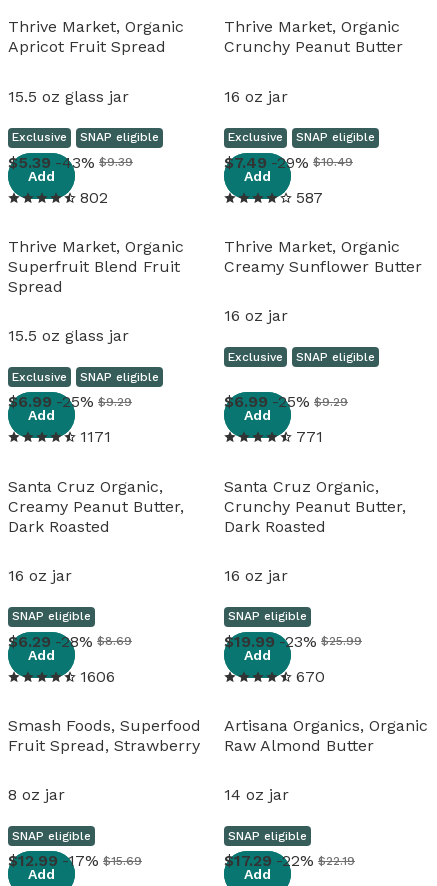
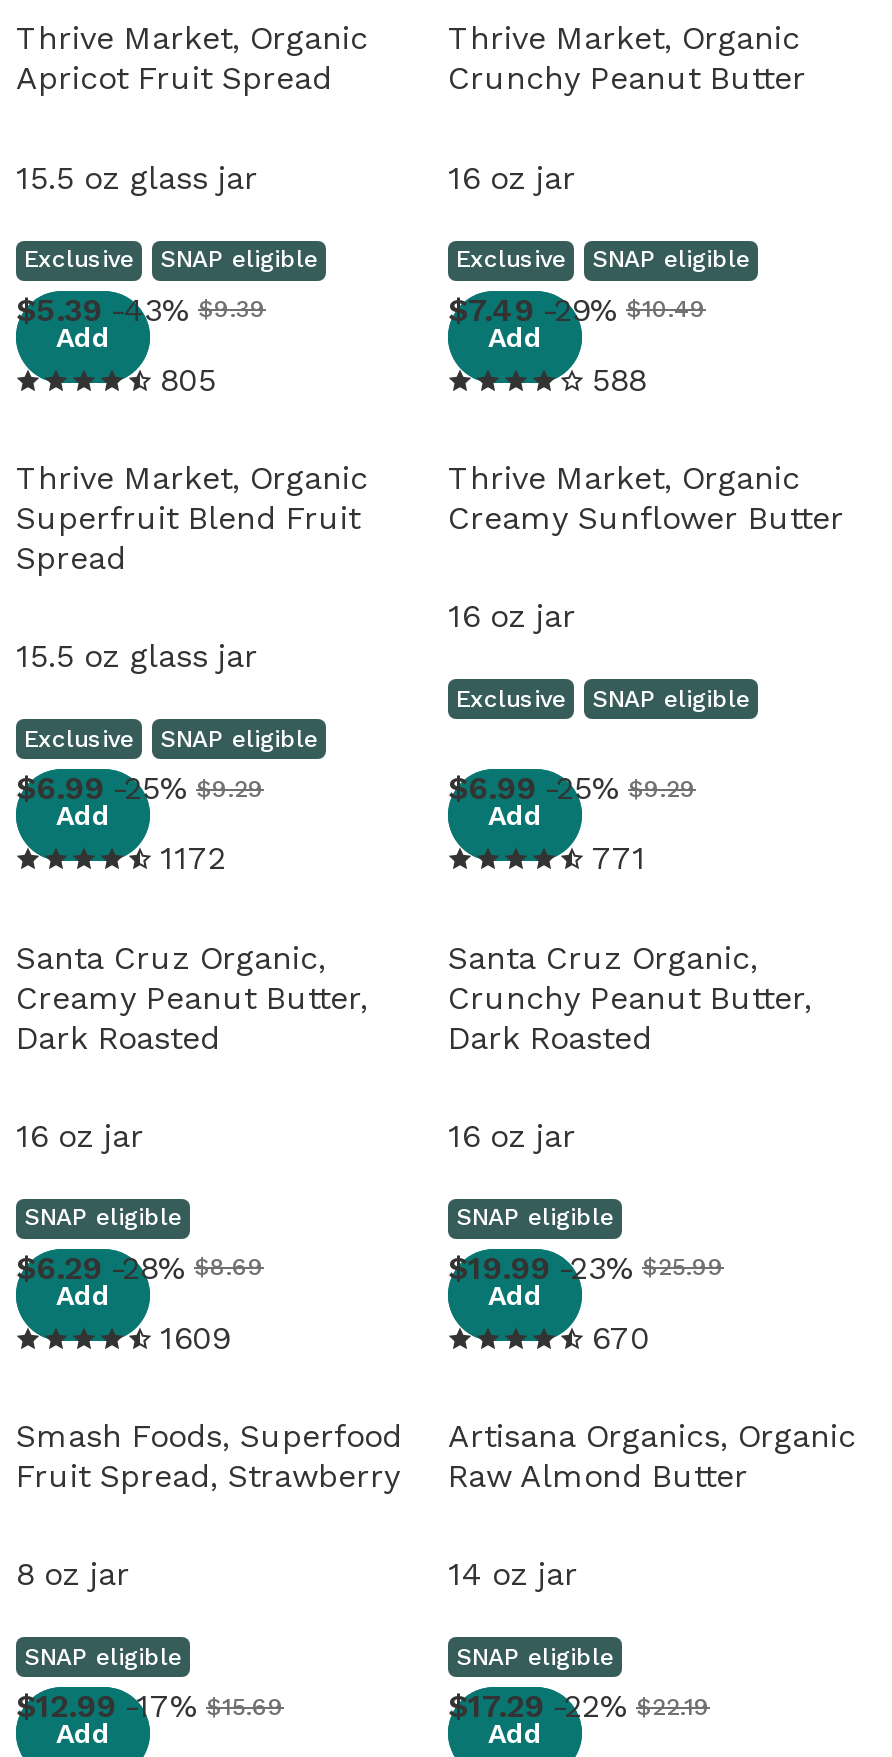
- 802
+ 805

- 587
+ 588

- 1171
+ 1172

- 1606
+ 1609
